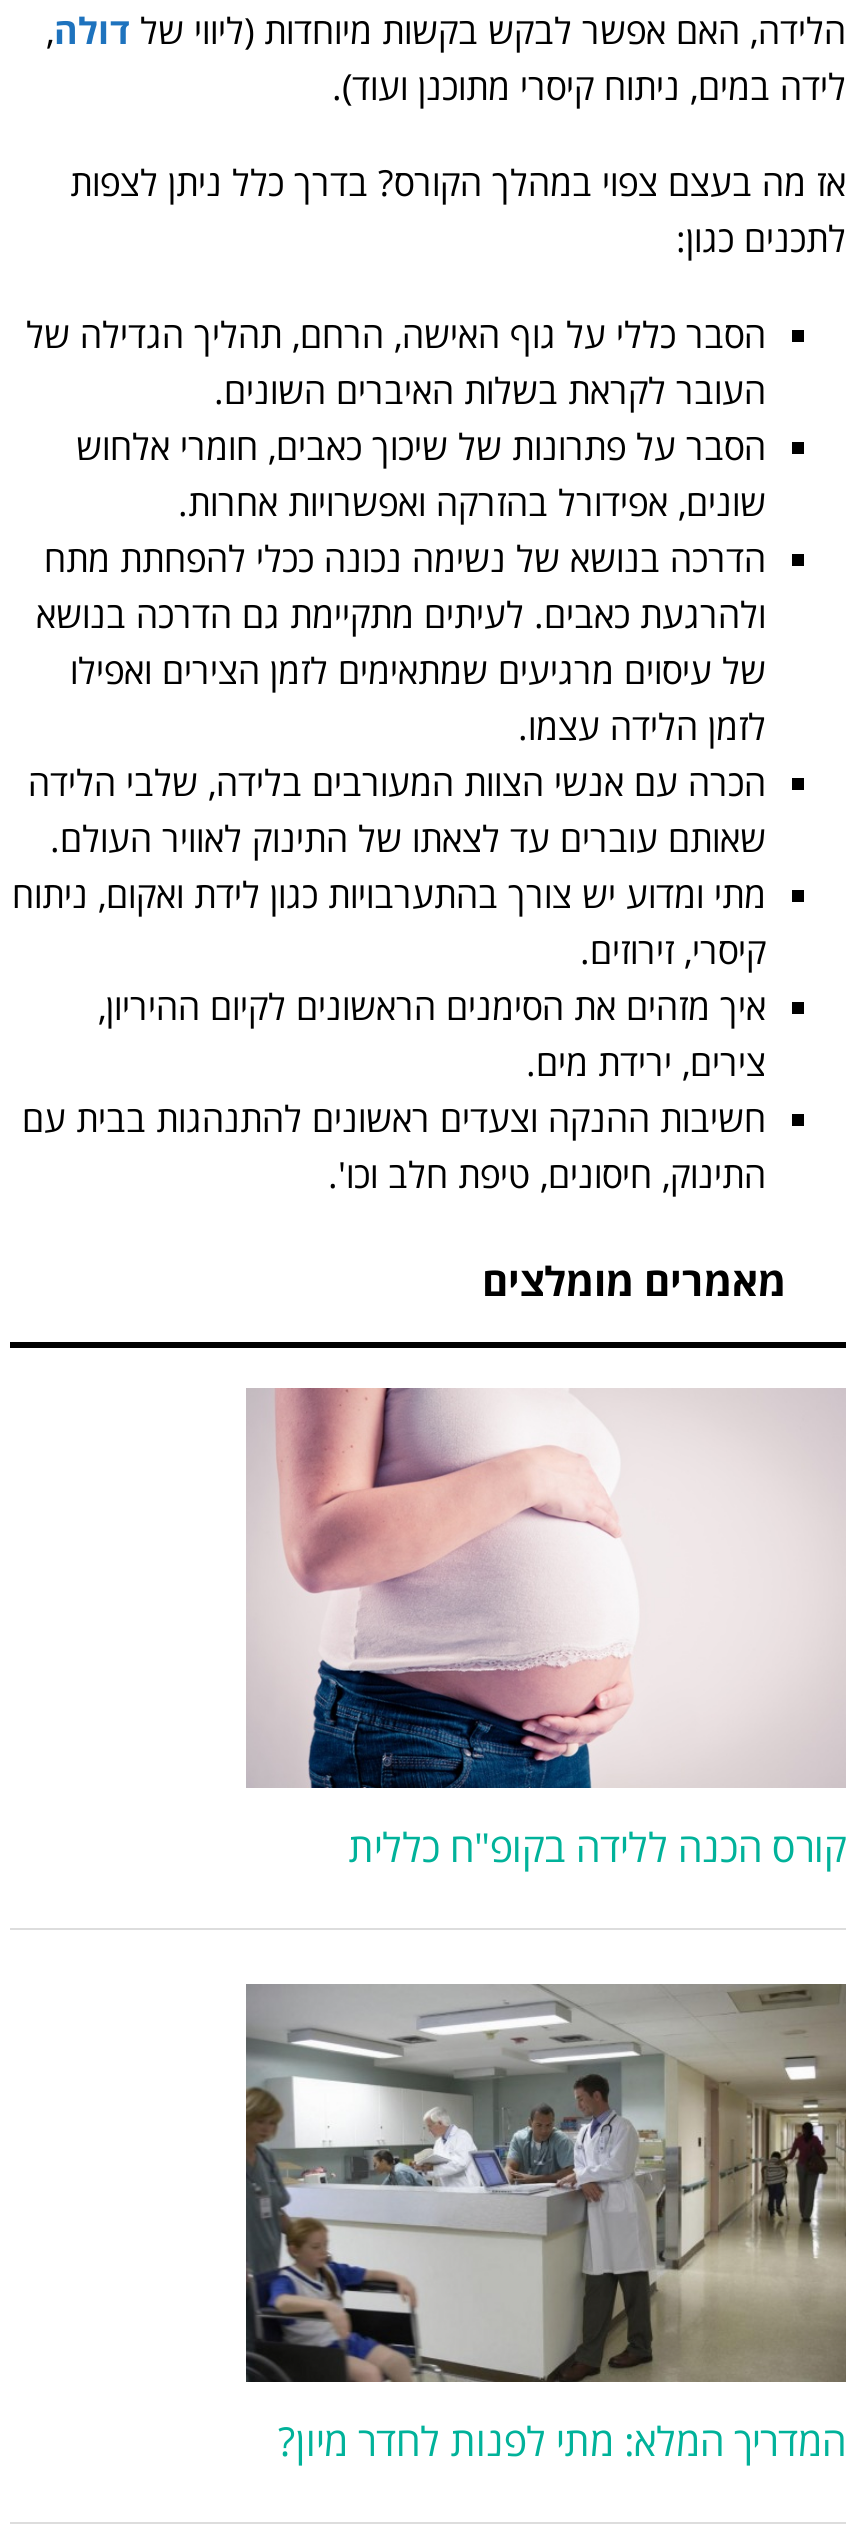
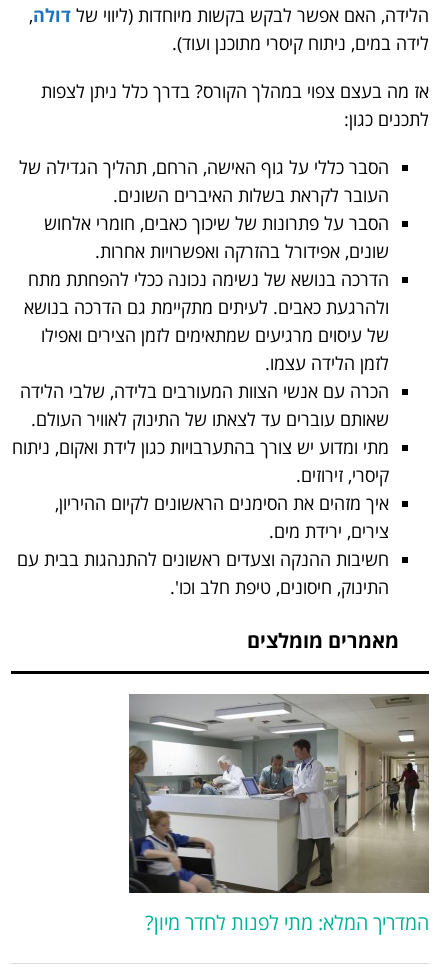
- [image]
- קורס הכנה ללידה בקופ"ח כללית
